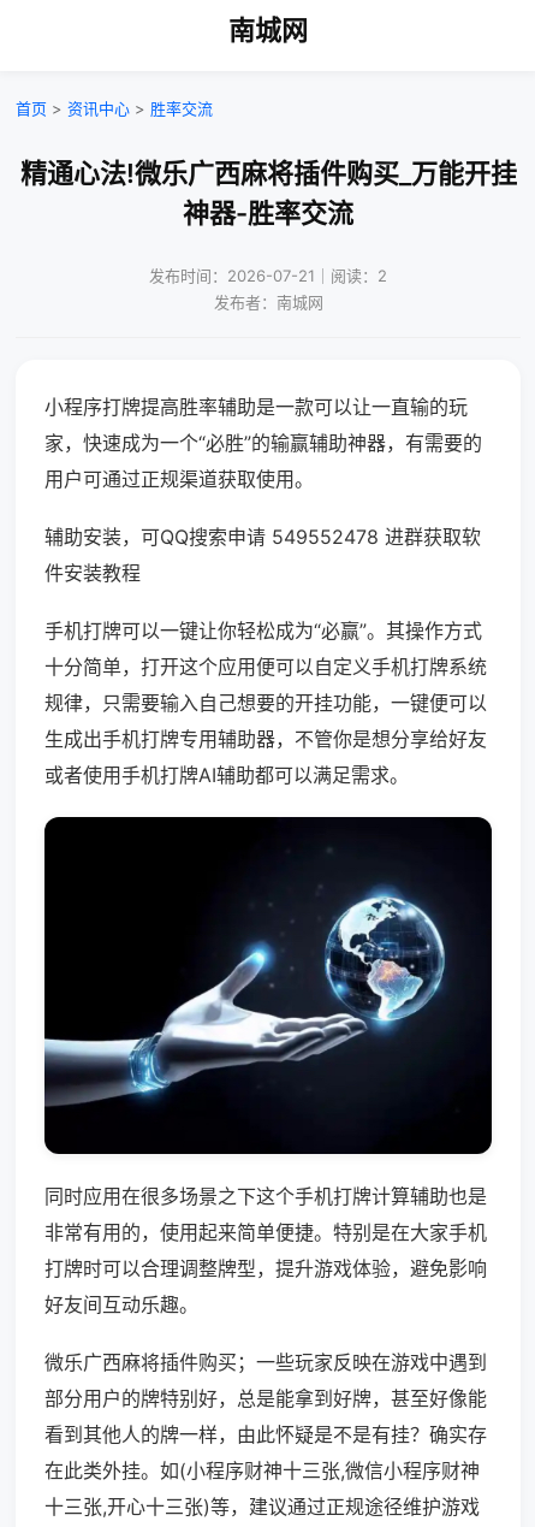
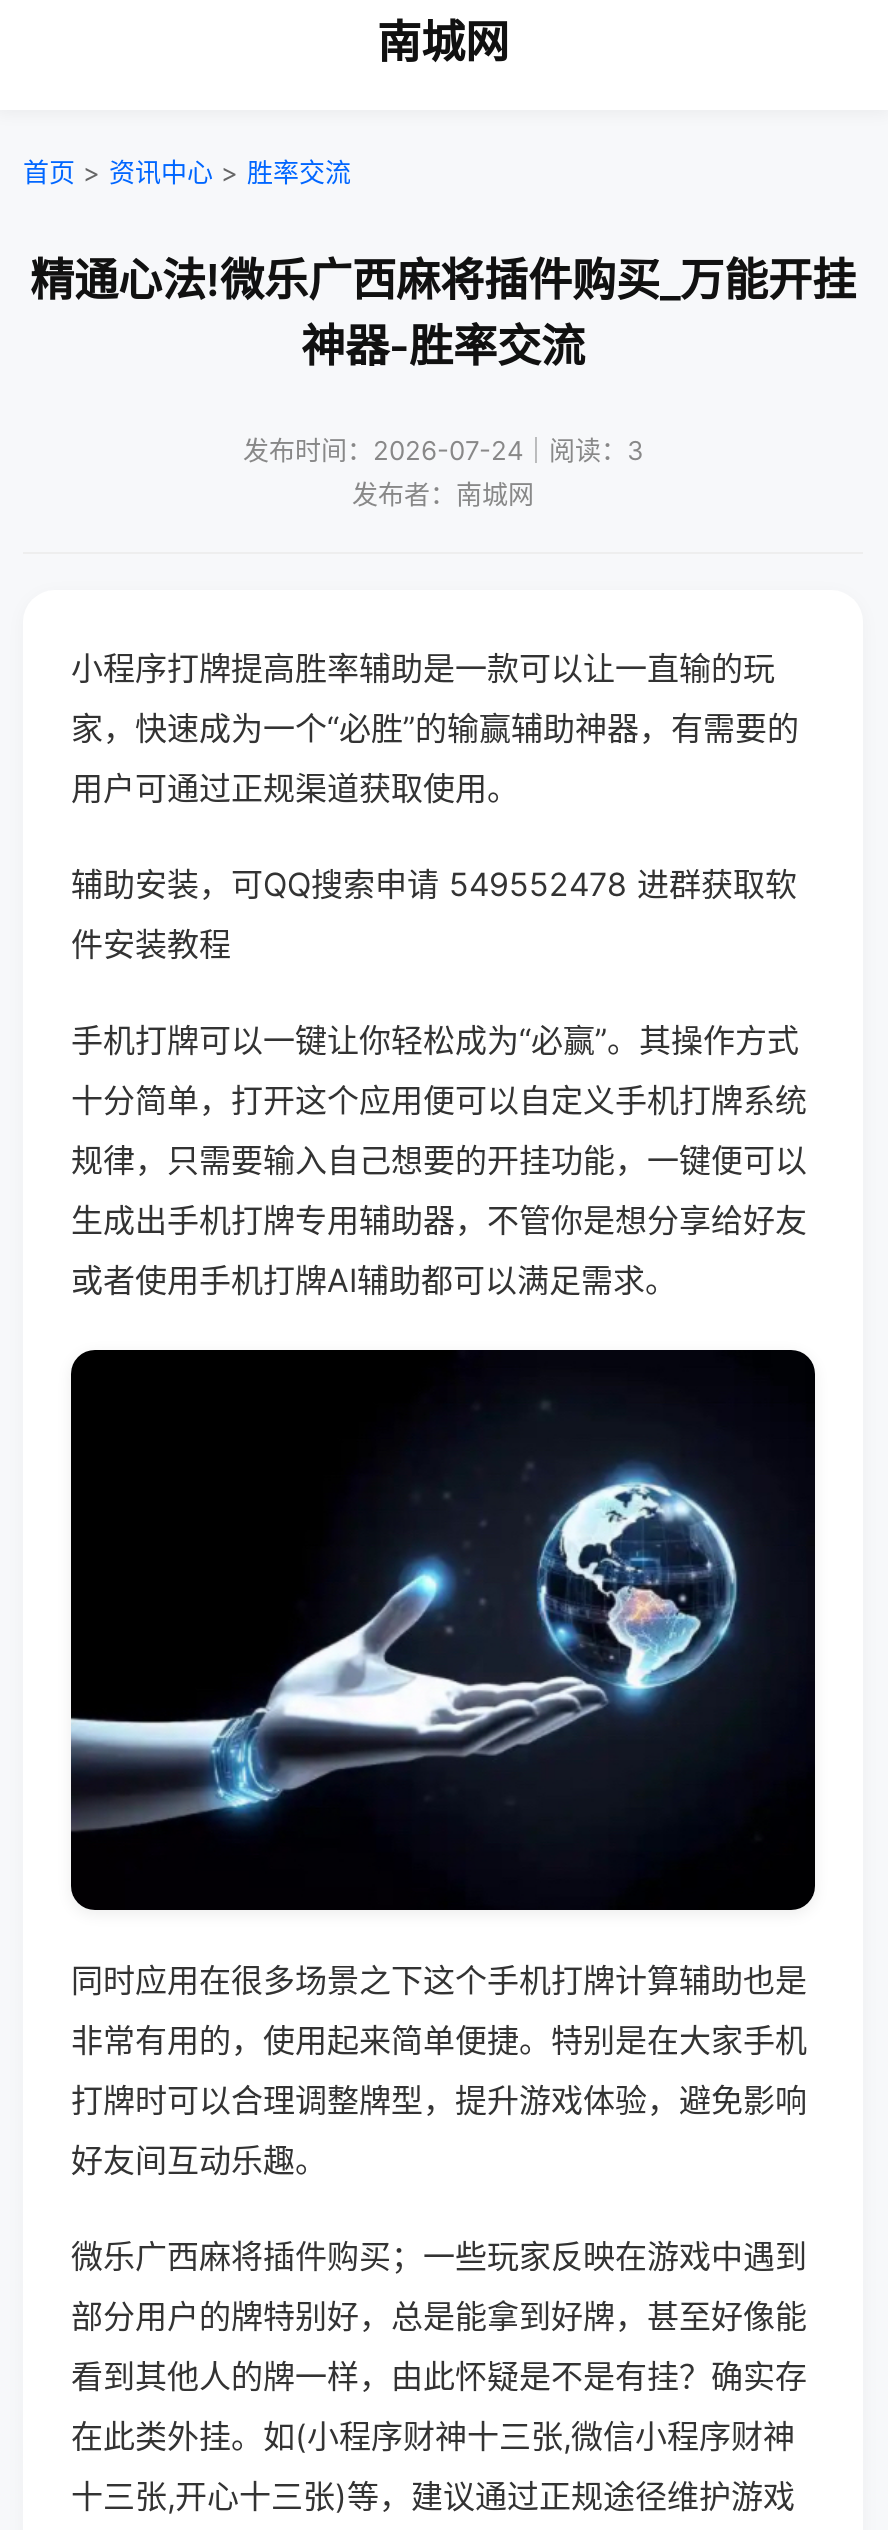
- 发布时间：2026-07-21｜阅读：2
+ 发布时间：2026-07-24｜阅读：3
